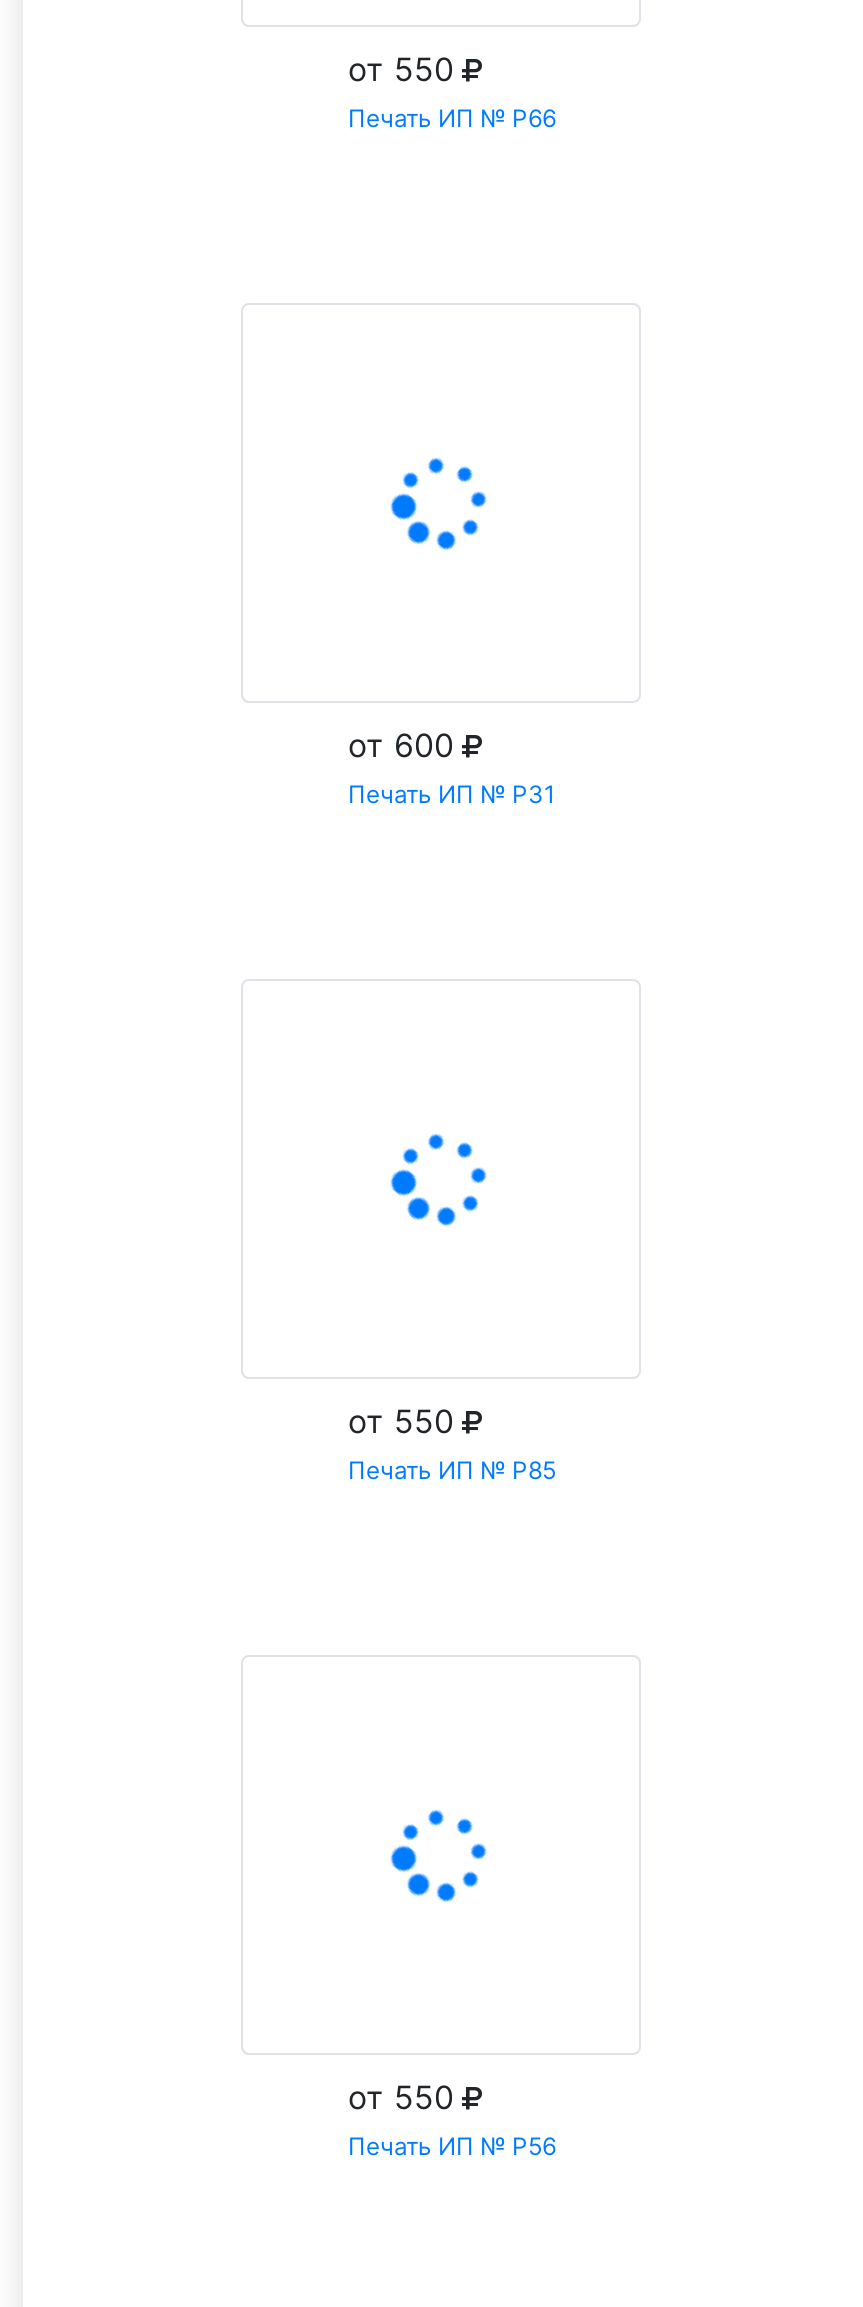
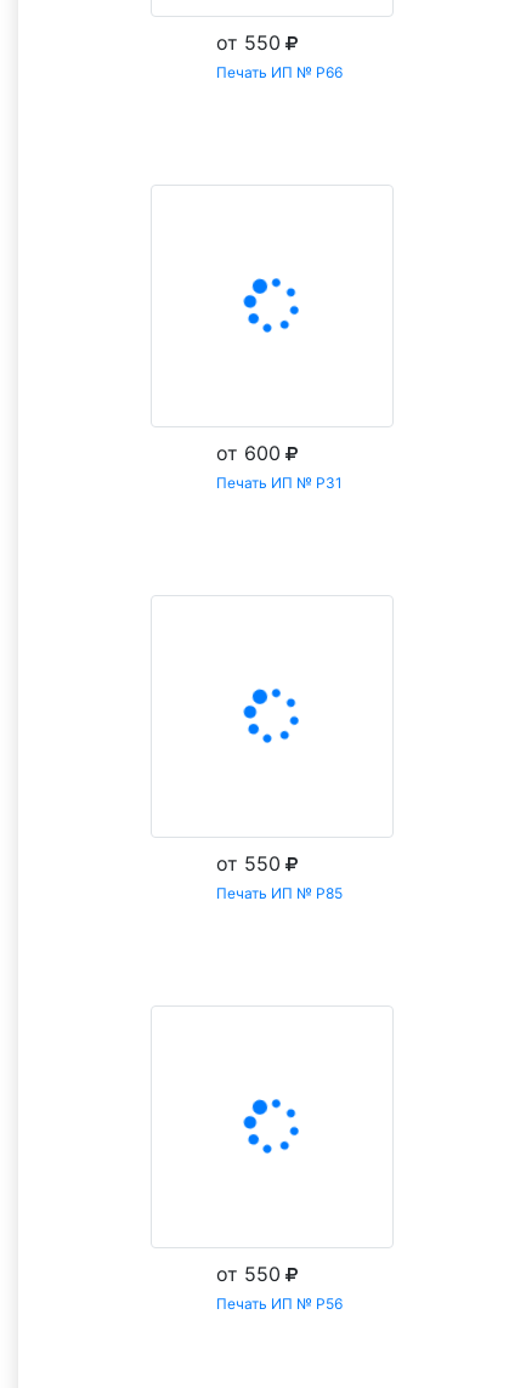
- [image]
+ [image]

- [image]
+ [image]

- [image]
+ [image]
